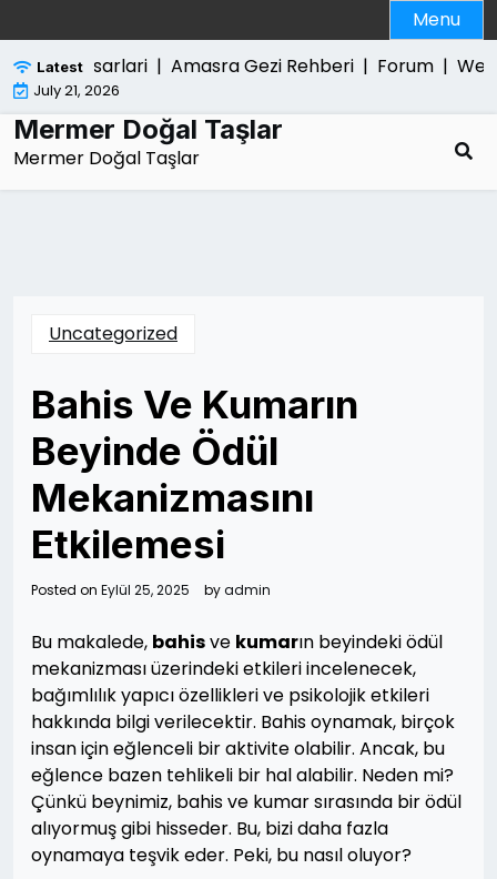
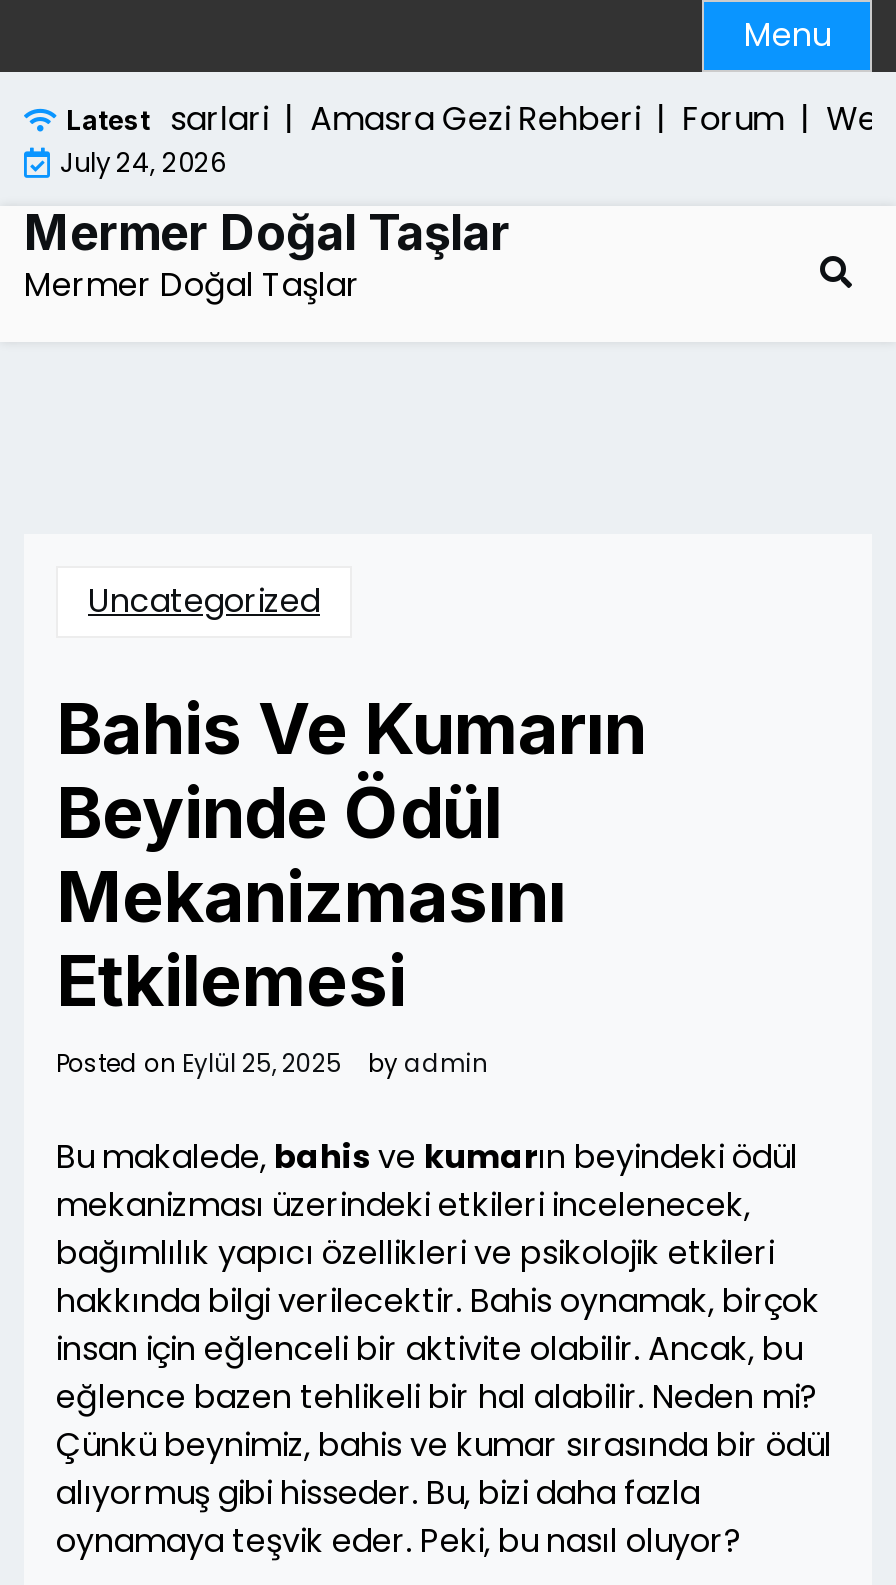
- July 21, 2026
+ July 24, 2026
